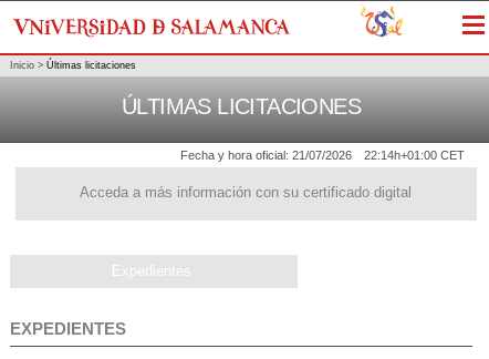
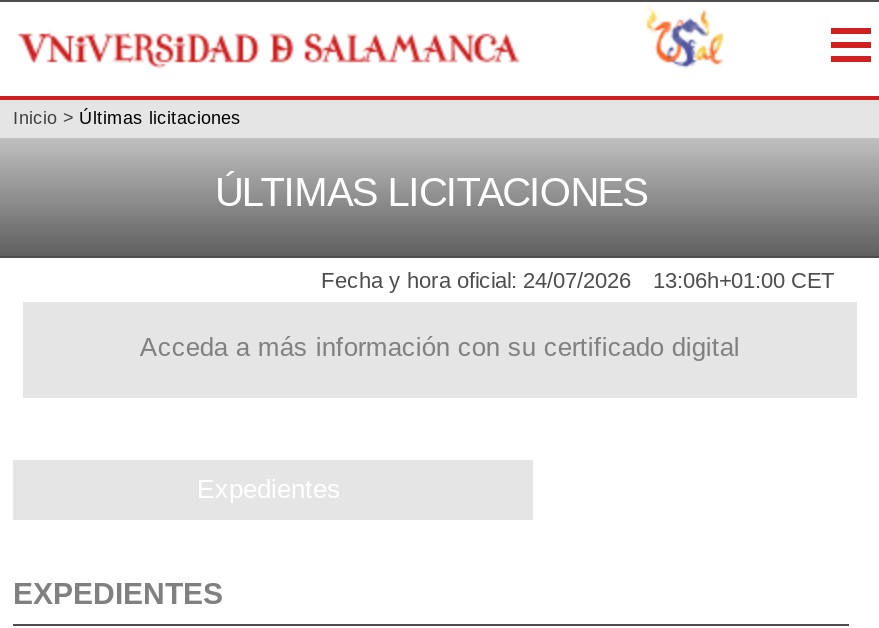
- Fecha y hora oficial: 21/07/2026
+ Fecha y hora oficial: 24/07/2026

- 22:14h+01:00 CET
+ 13:06h+01:00 CET
